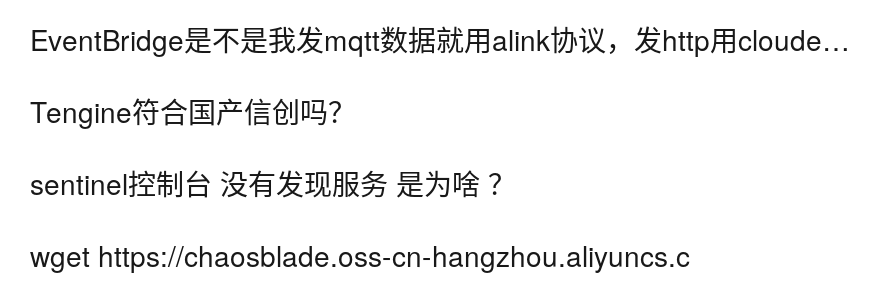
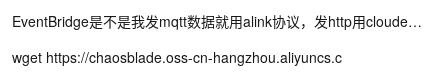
- Tengine符合国产信创吗？
- sentinel控制台 没有发现服务 是为啥 ？
